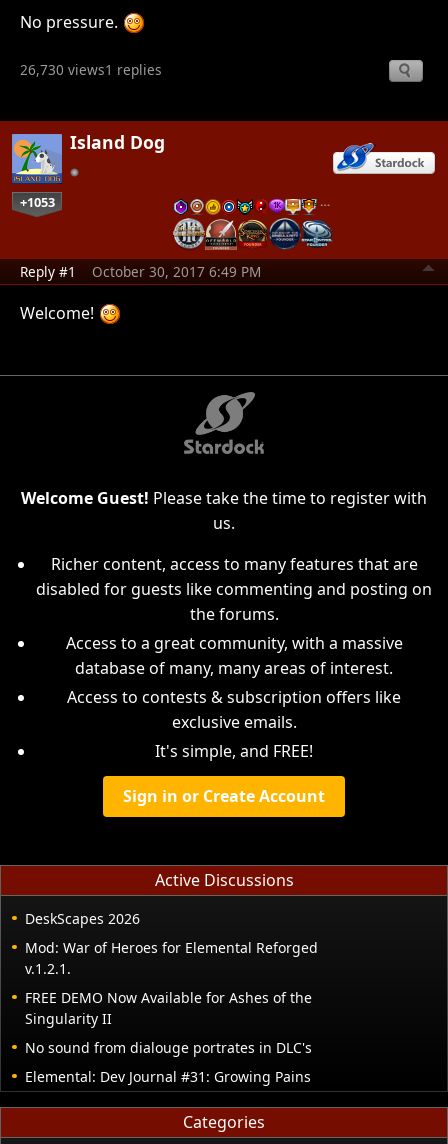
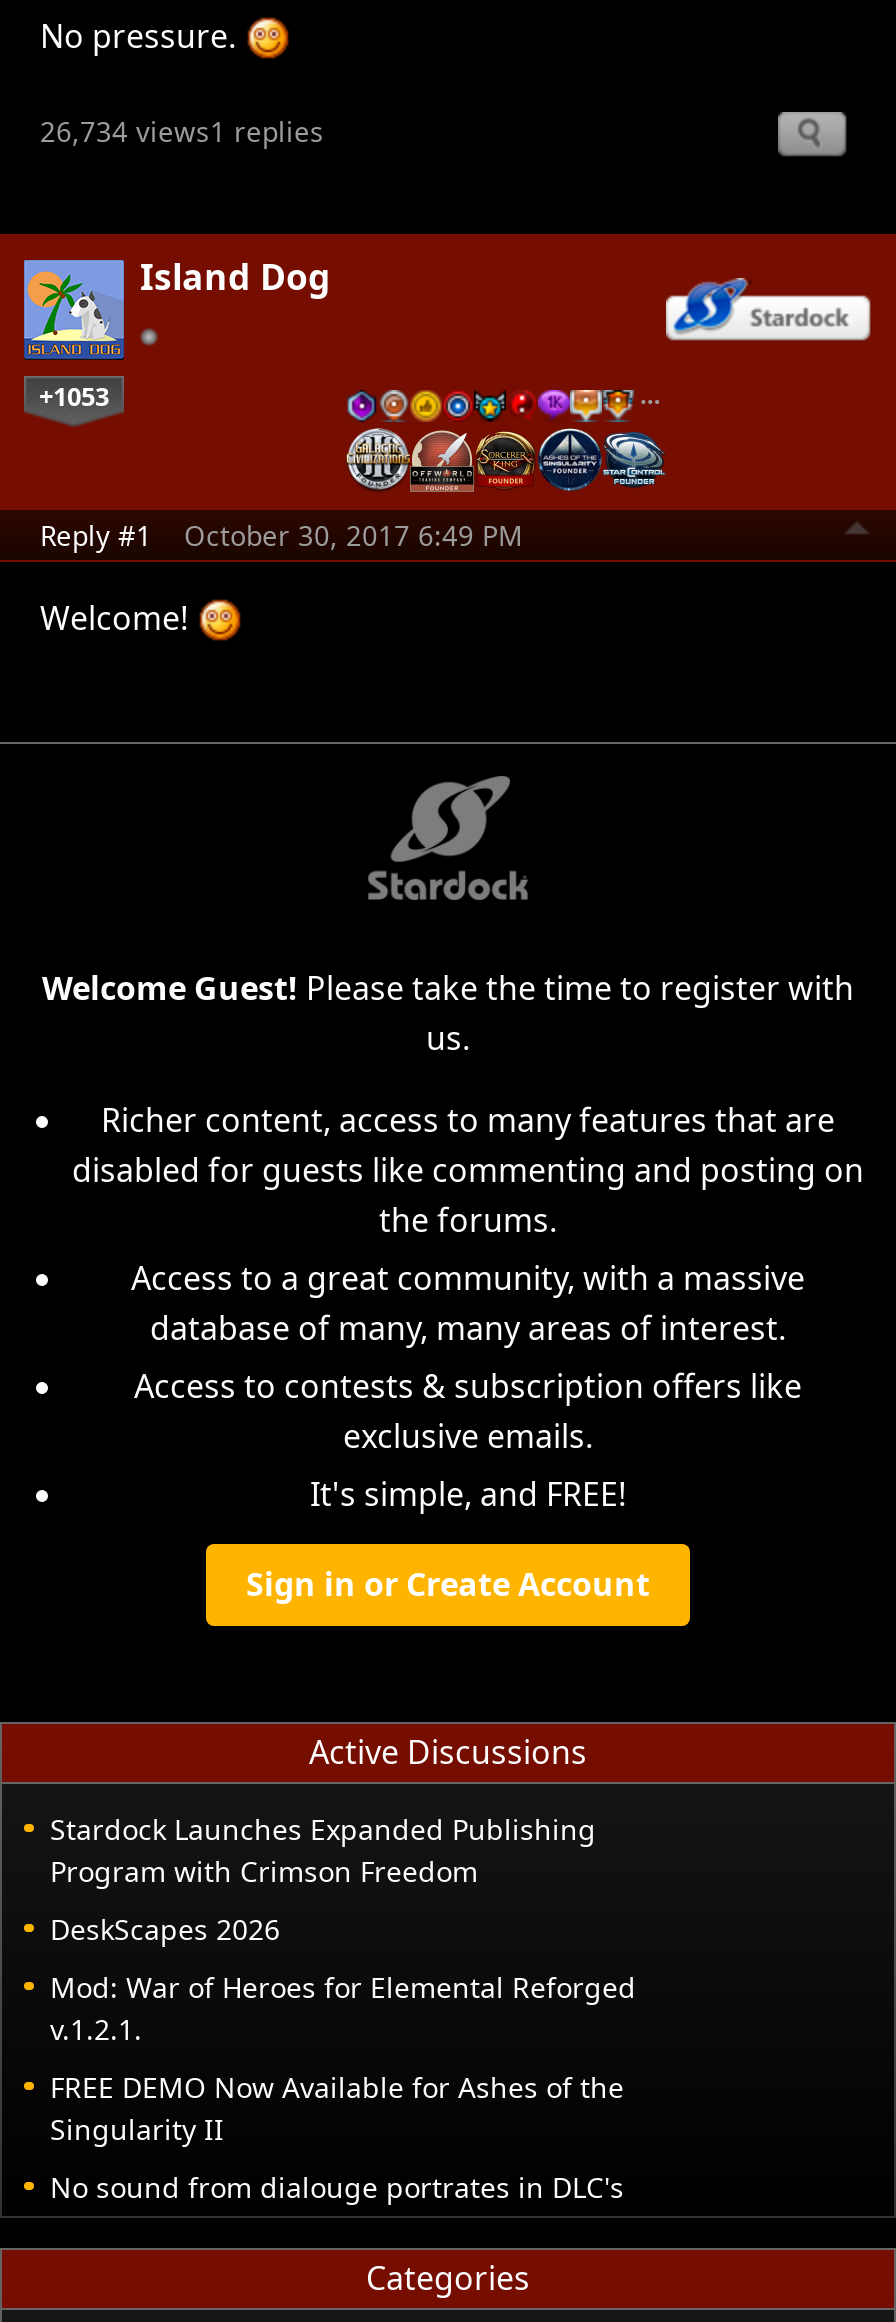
- 26,730 views1 replies
+ 26,734 views1 replies

+ Stardock Launches Expanded Publishing
+ Program with Crimson Freedom

moved down: DeskScapes 2026 | Mod: War of Heroes for Elemental Reforged | v.1.2.1. | FREE DEMO Now Available for Ashes of the | Singularity II | No sound from dialouge portrates in DLC's

- Elemental: Dev Journal #31: Growing Pains
